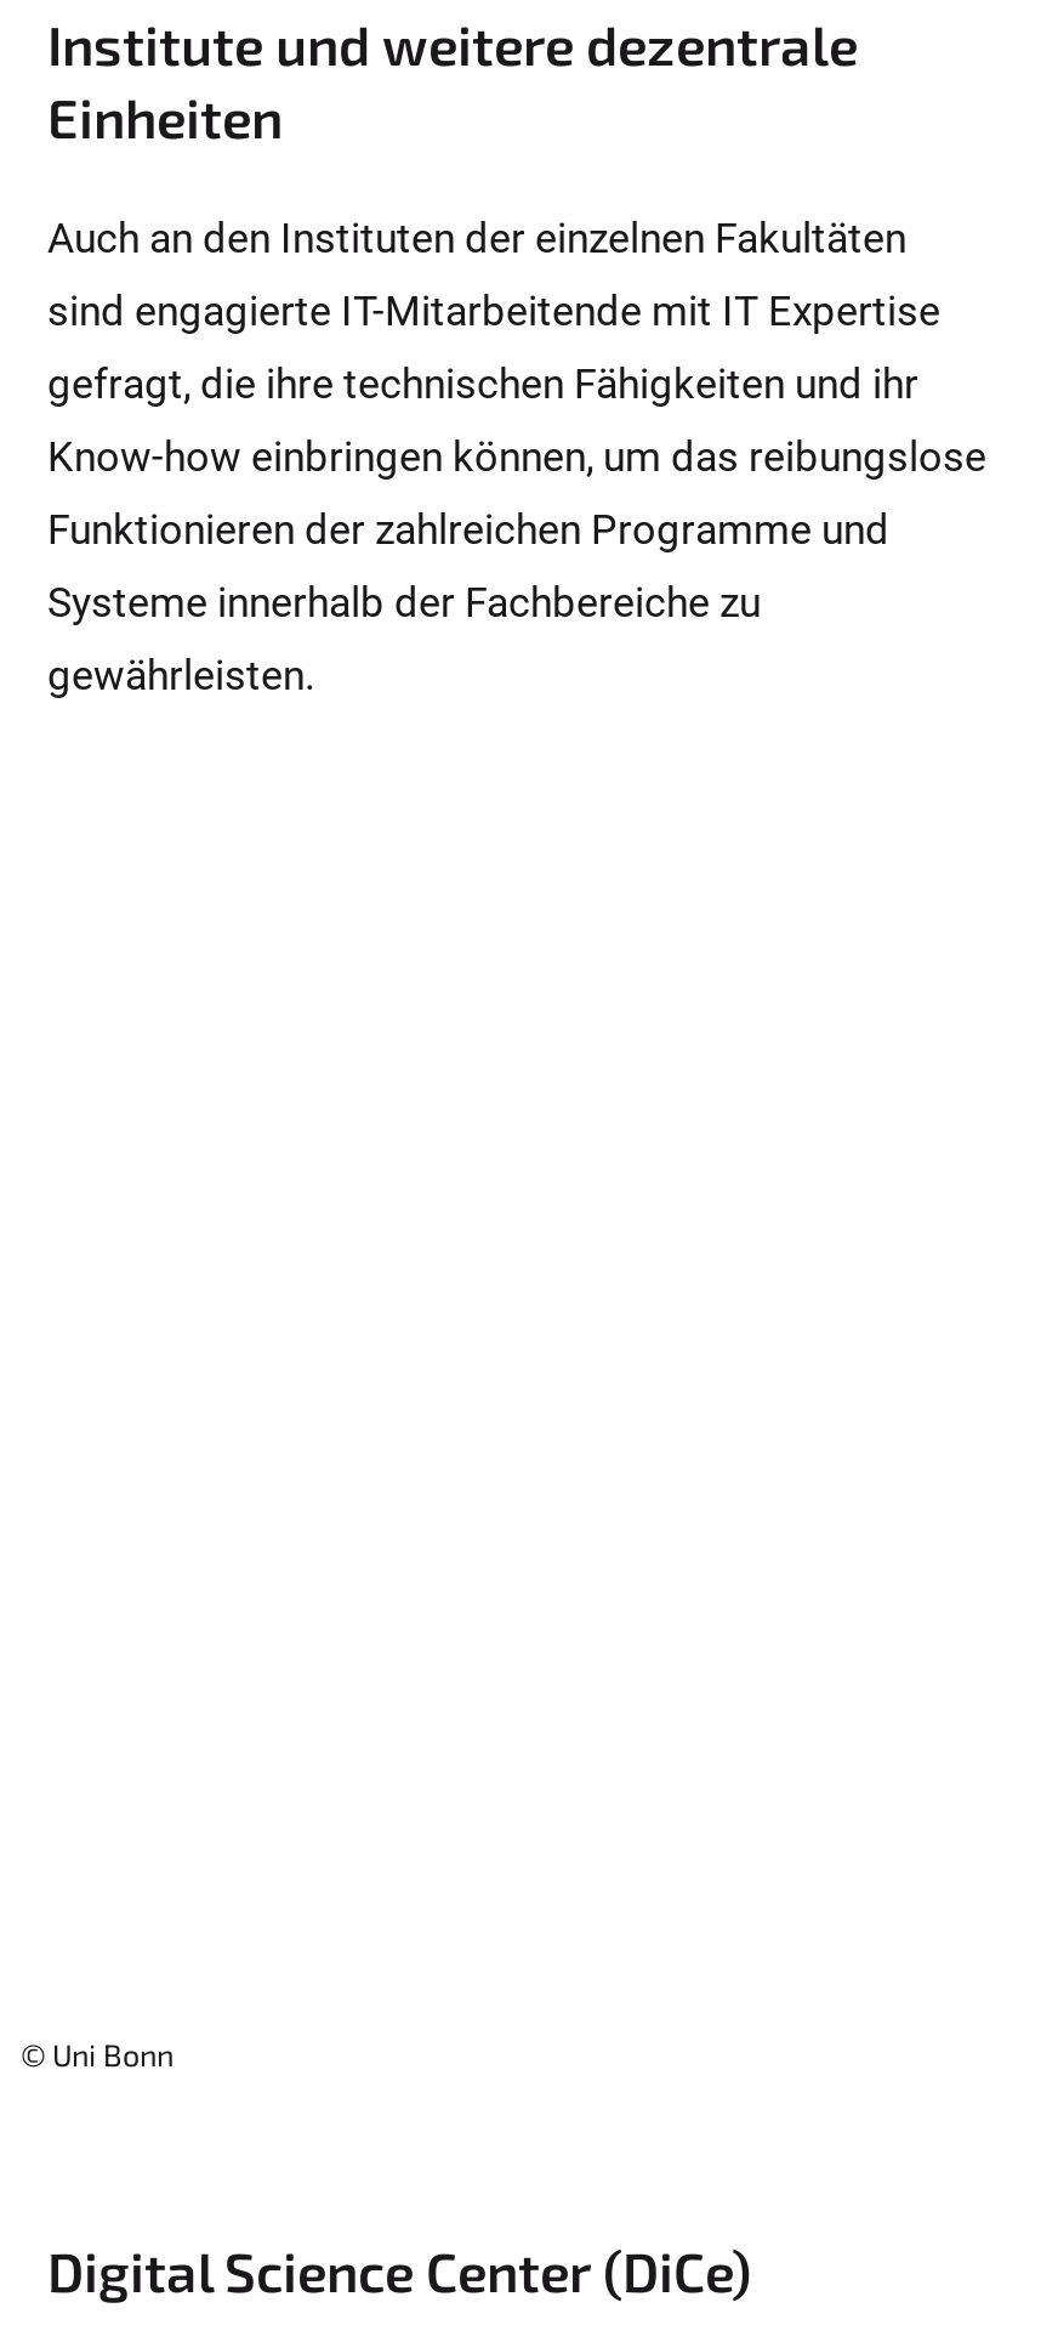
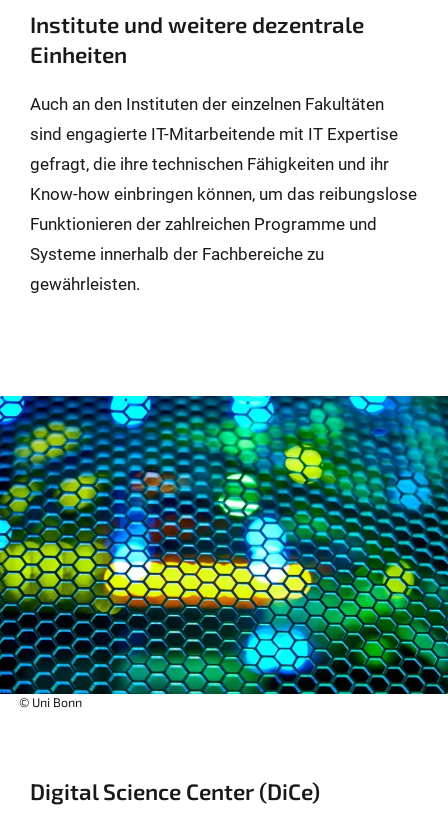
+ [image]
